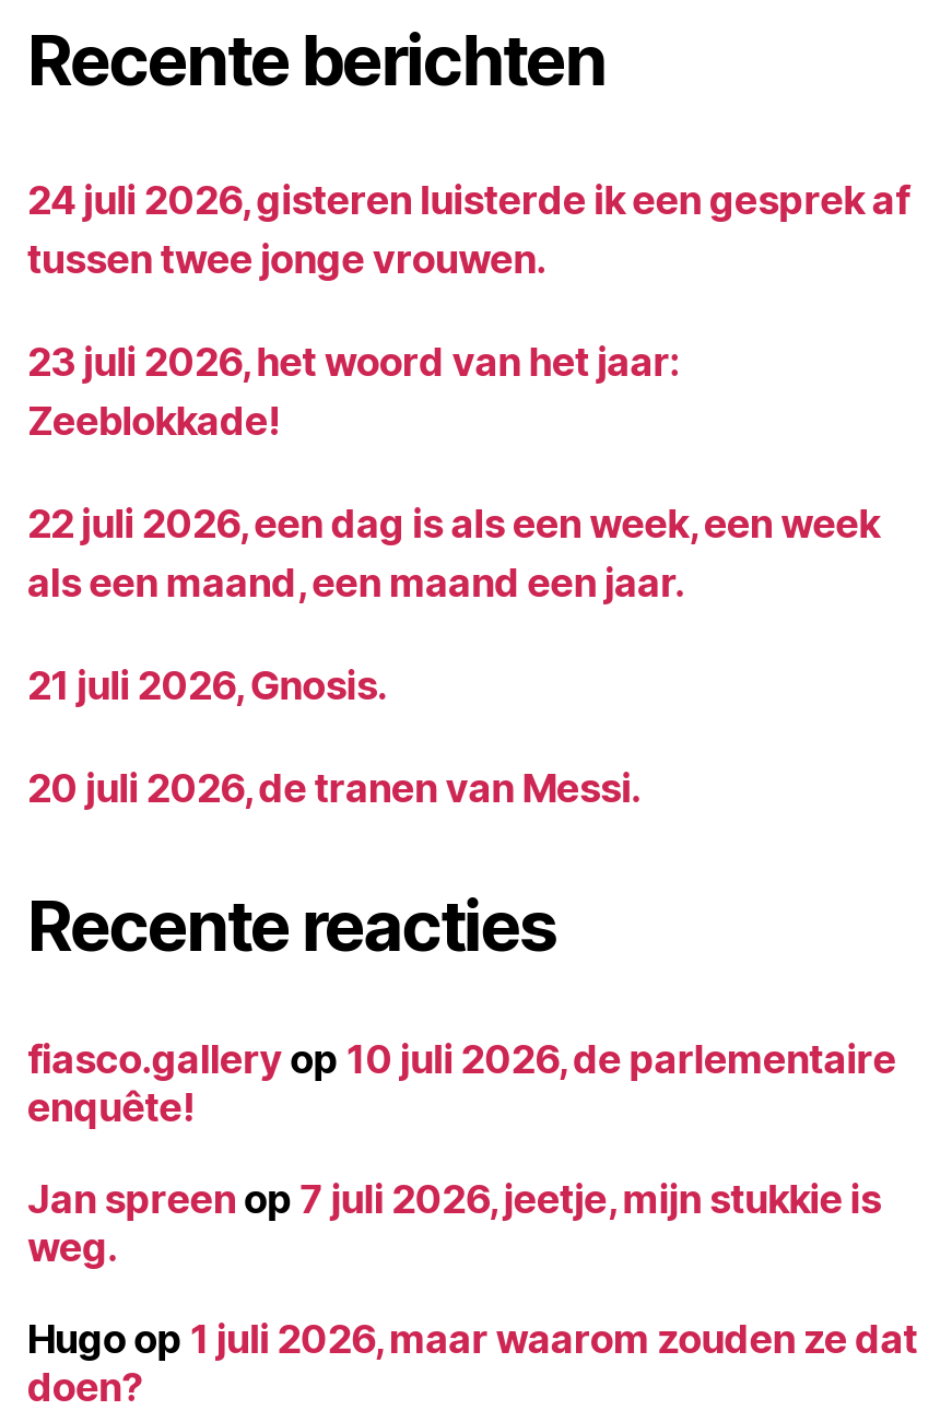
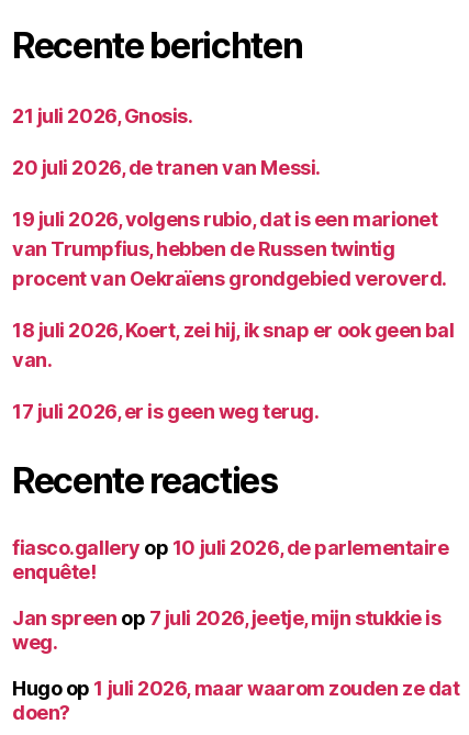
- 24 juli 2026, gisteren luisterde ik een gesprek af
- tussen twee jonge vrouwen.
- 23 juli 2026, het woord van het jaar:
- Zeeblokkade!
- 22 juli 2026, een dag is als een week, een week
- als een maand, een maand een jaar.

moved up: 21 juli 2026, Gnosis. | 20 juli 2026, de tranen van Messi.

+ 19 juli 2026, volgens rubio, dat is een marionet
+ van Trumpfius, hebben de Russen twintig
+ procent van Oekraïens grondgebied veroverd.
+ 18 juli 2026, Koert, zei hij, ik snap er ook geen bal
+ van.
+ 17 juli 2026, er is geen weg terug.
